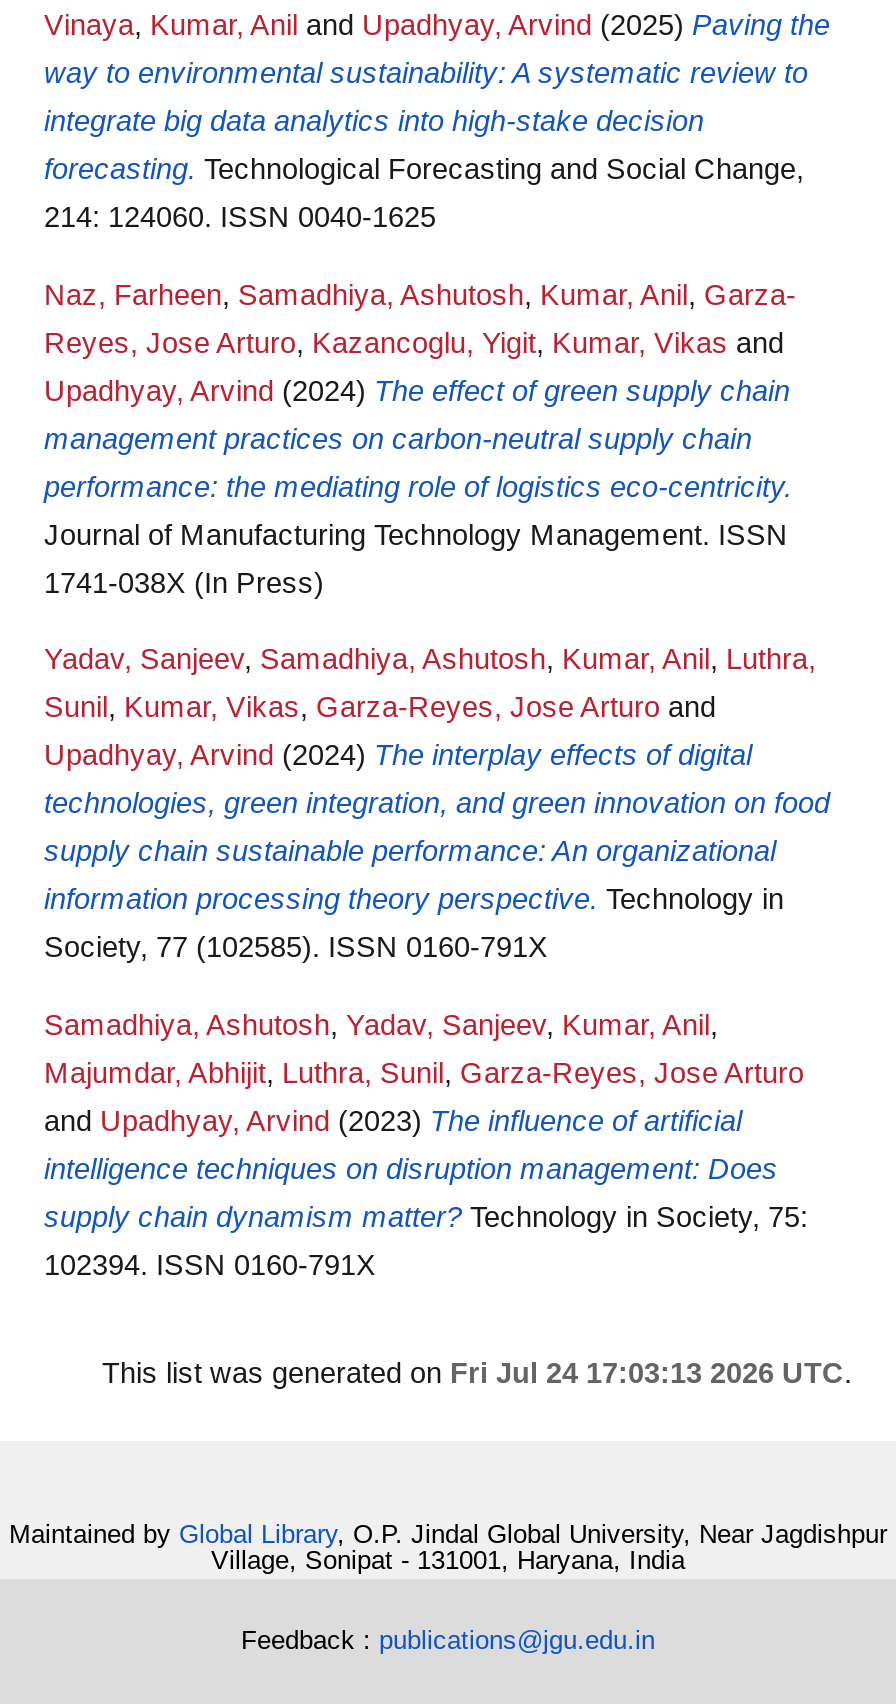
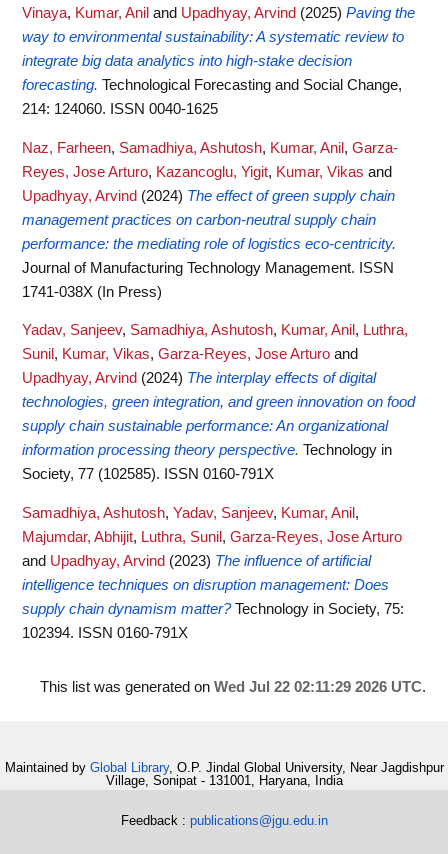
- This list was generated on Fri Jul 24 17:03:13 2026 UTC.
+ This list was generated on Wed Jul 22 02:11:29 2026 UTC.
